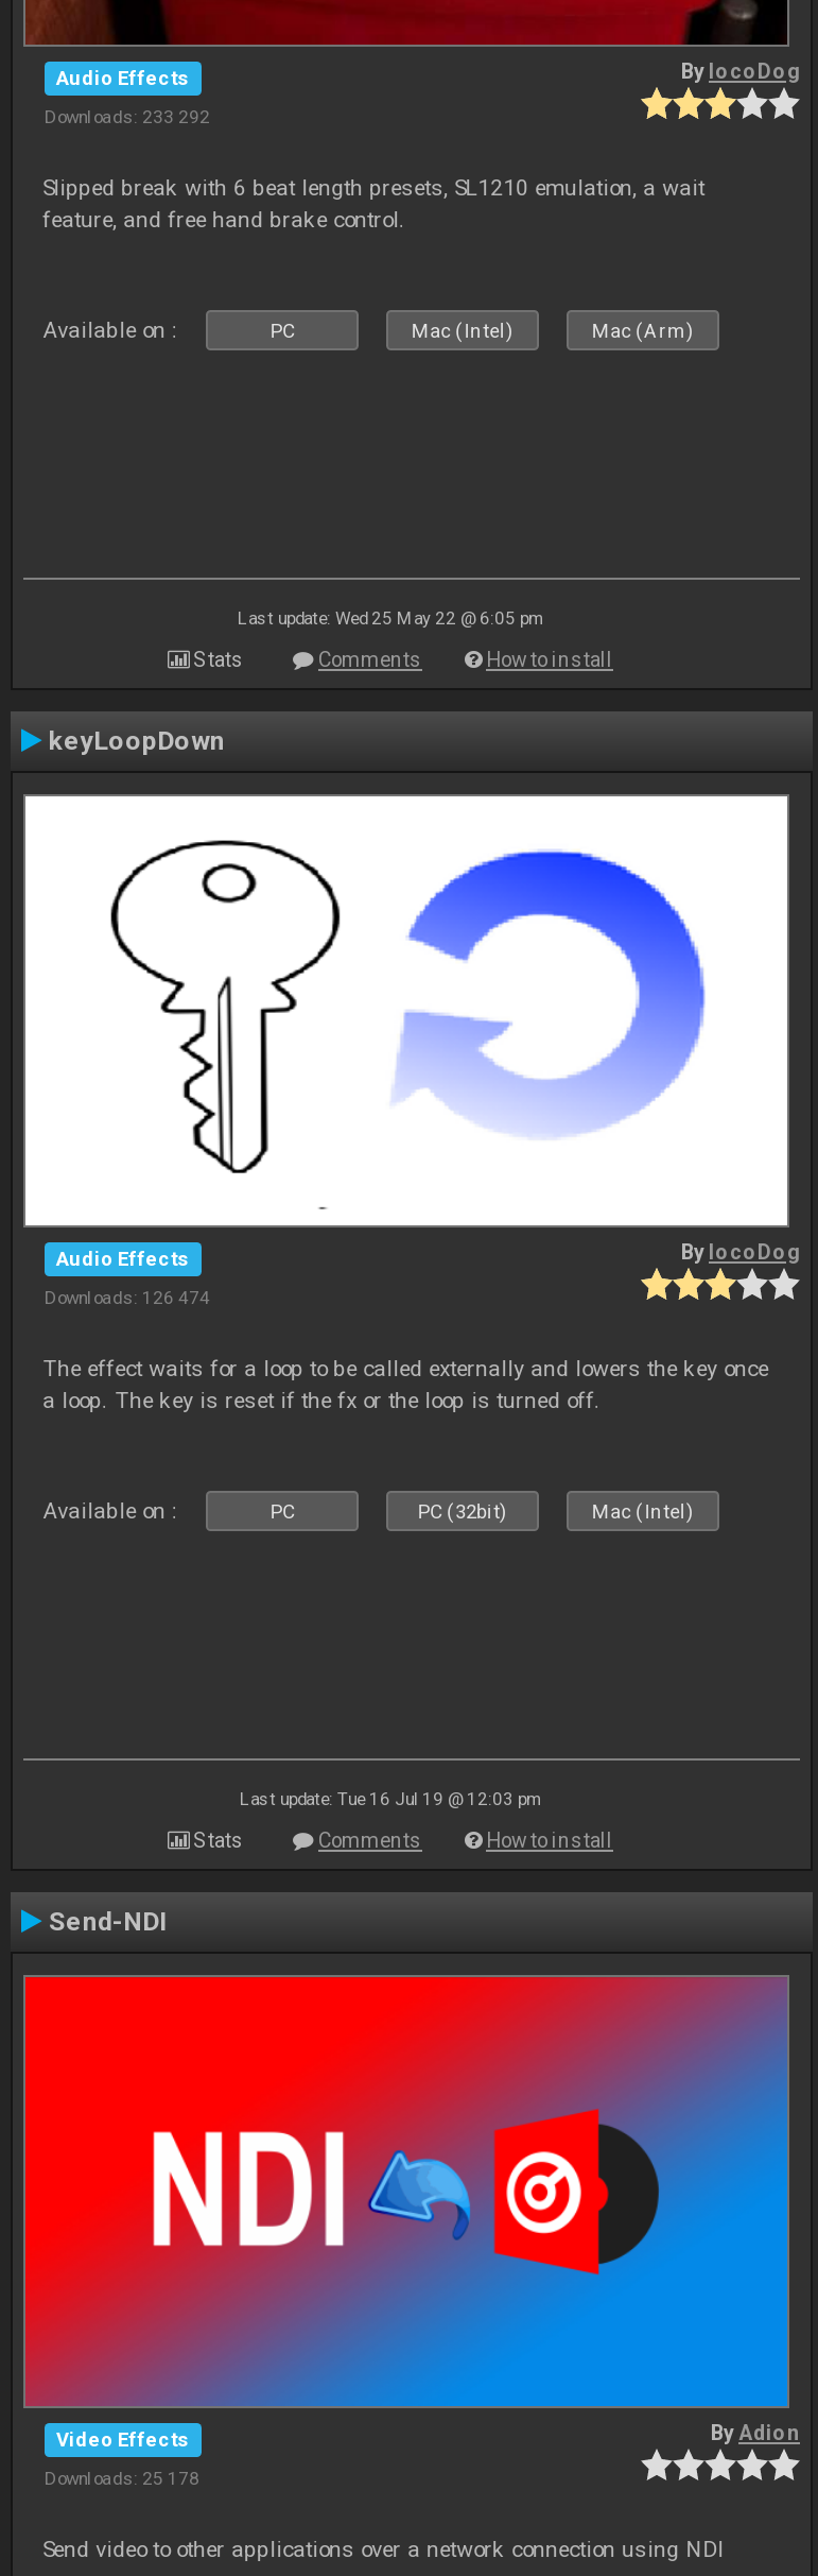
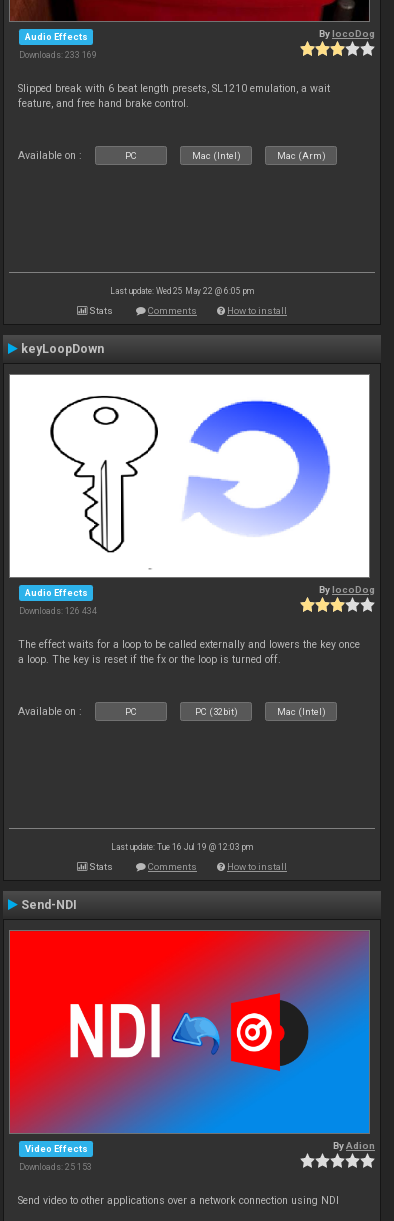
- Downloads: 233 292
+ Downloads: 233 169

- Downloads: 126 474
+ Downloads: 126 434

- Downloads: 25 178
+ Downloads: 25 153
